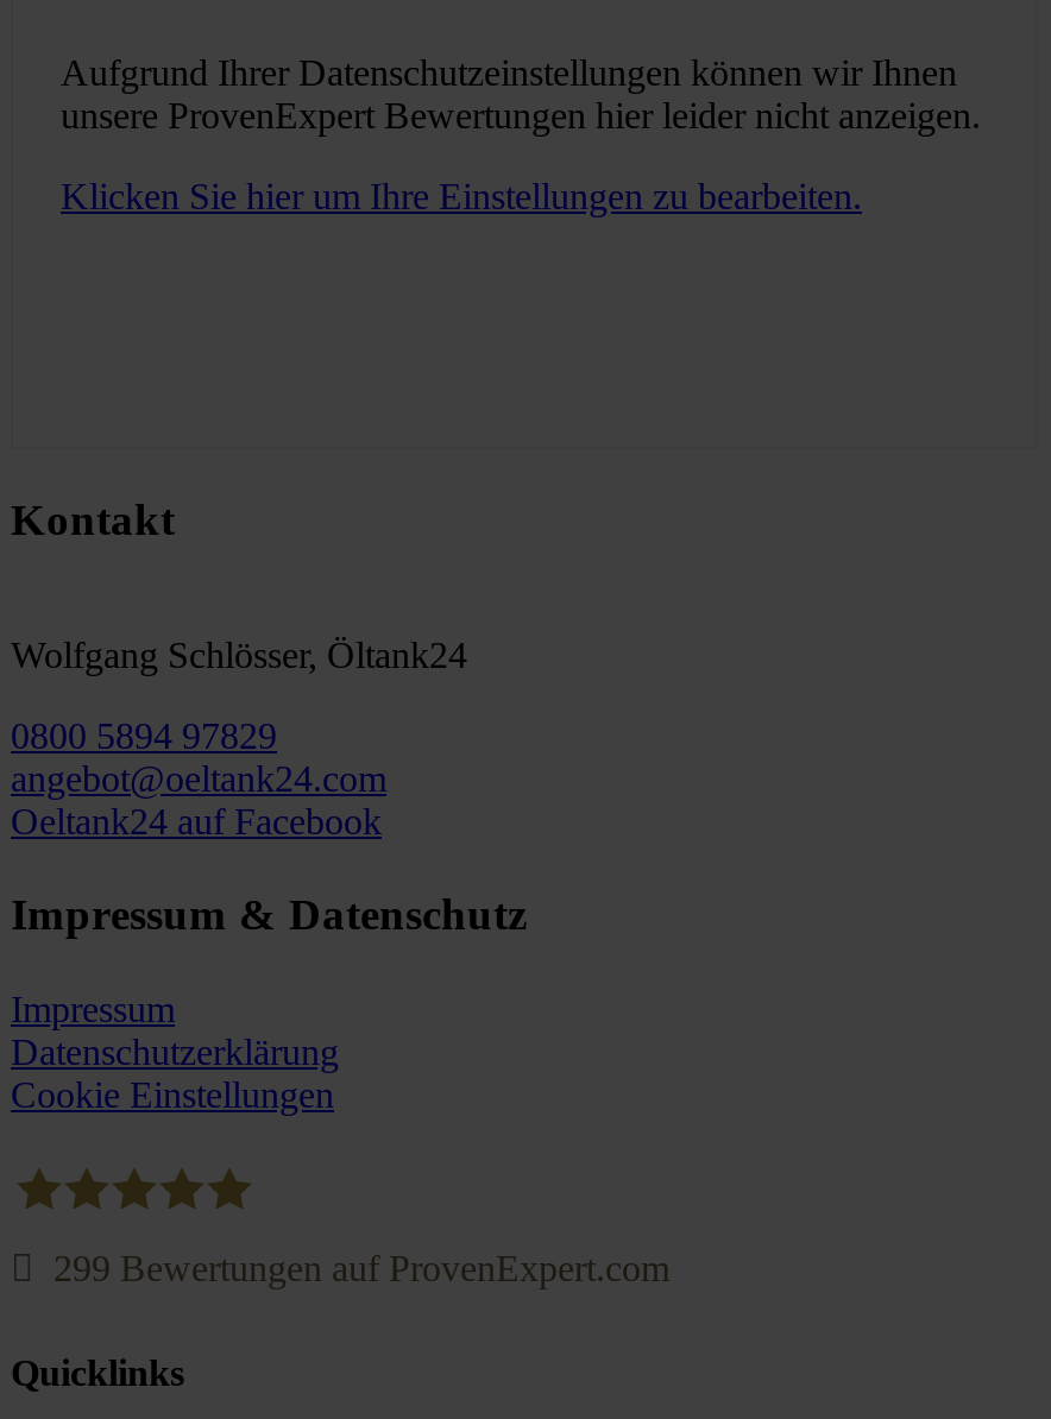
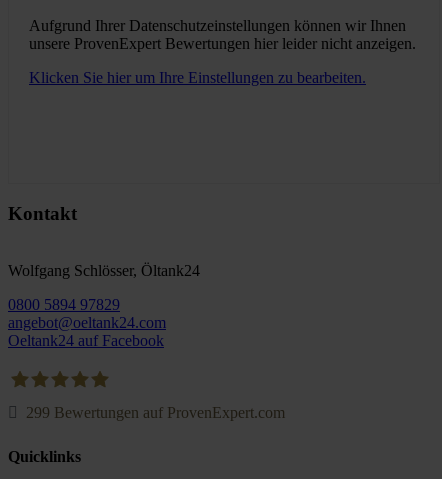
- Impressum & Datenschutz
- Impressum
- Datenschutzerklärung
- Cookie Einstellungen
